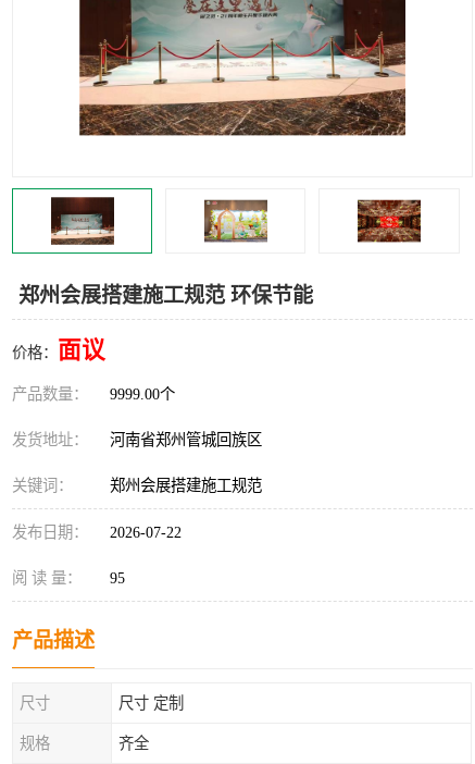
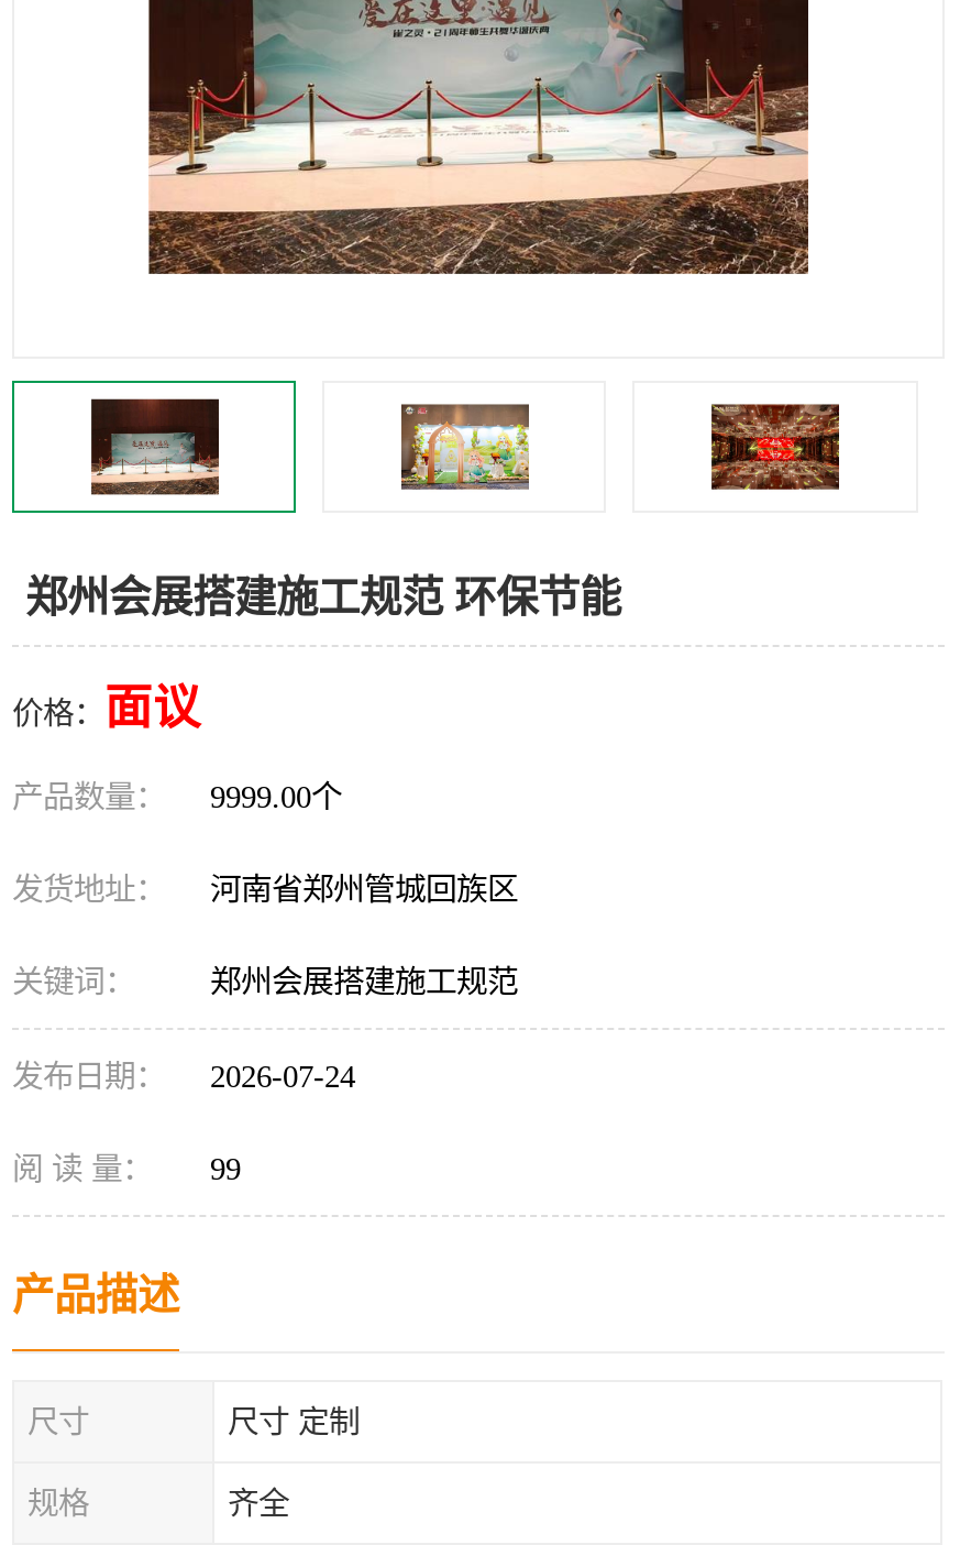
- 发布日期： 2026-07-22
+ 发布日期： 2026-07-24

- 阅 读 量： 95
+ 阅 读 量： 99
